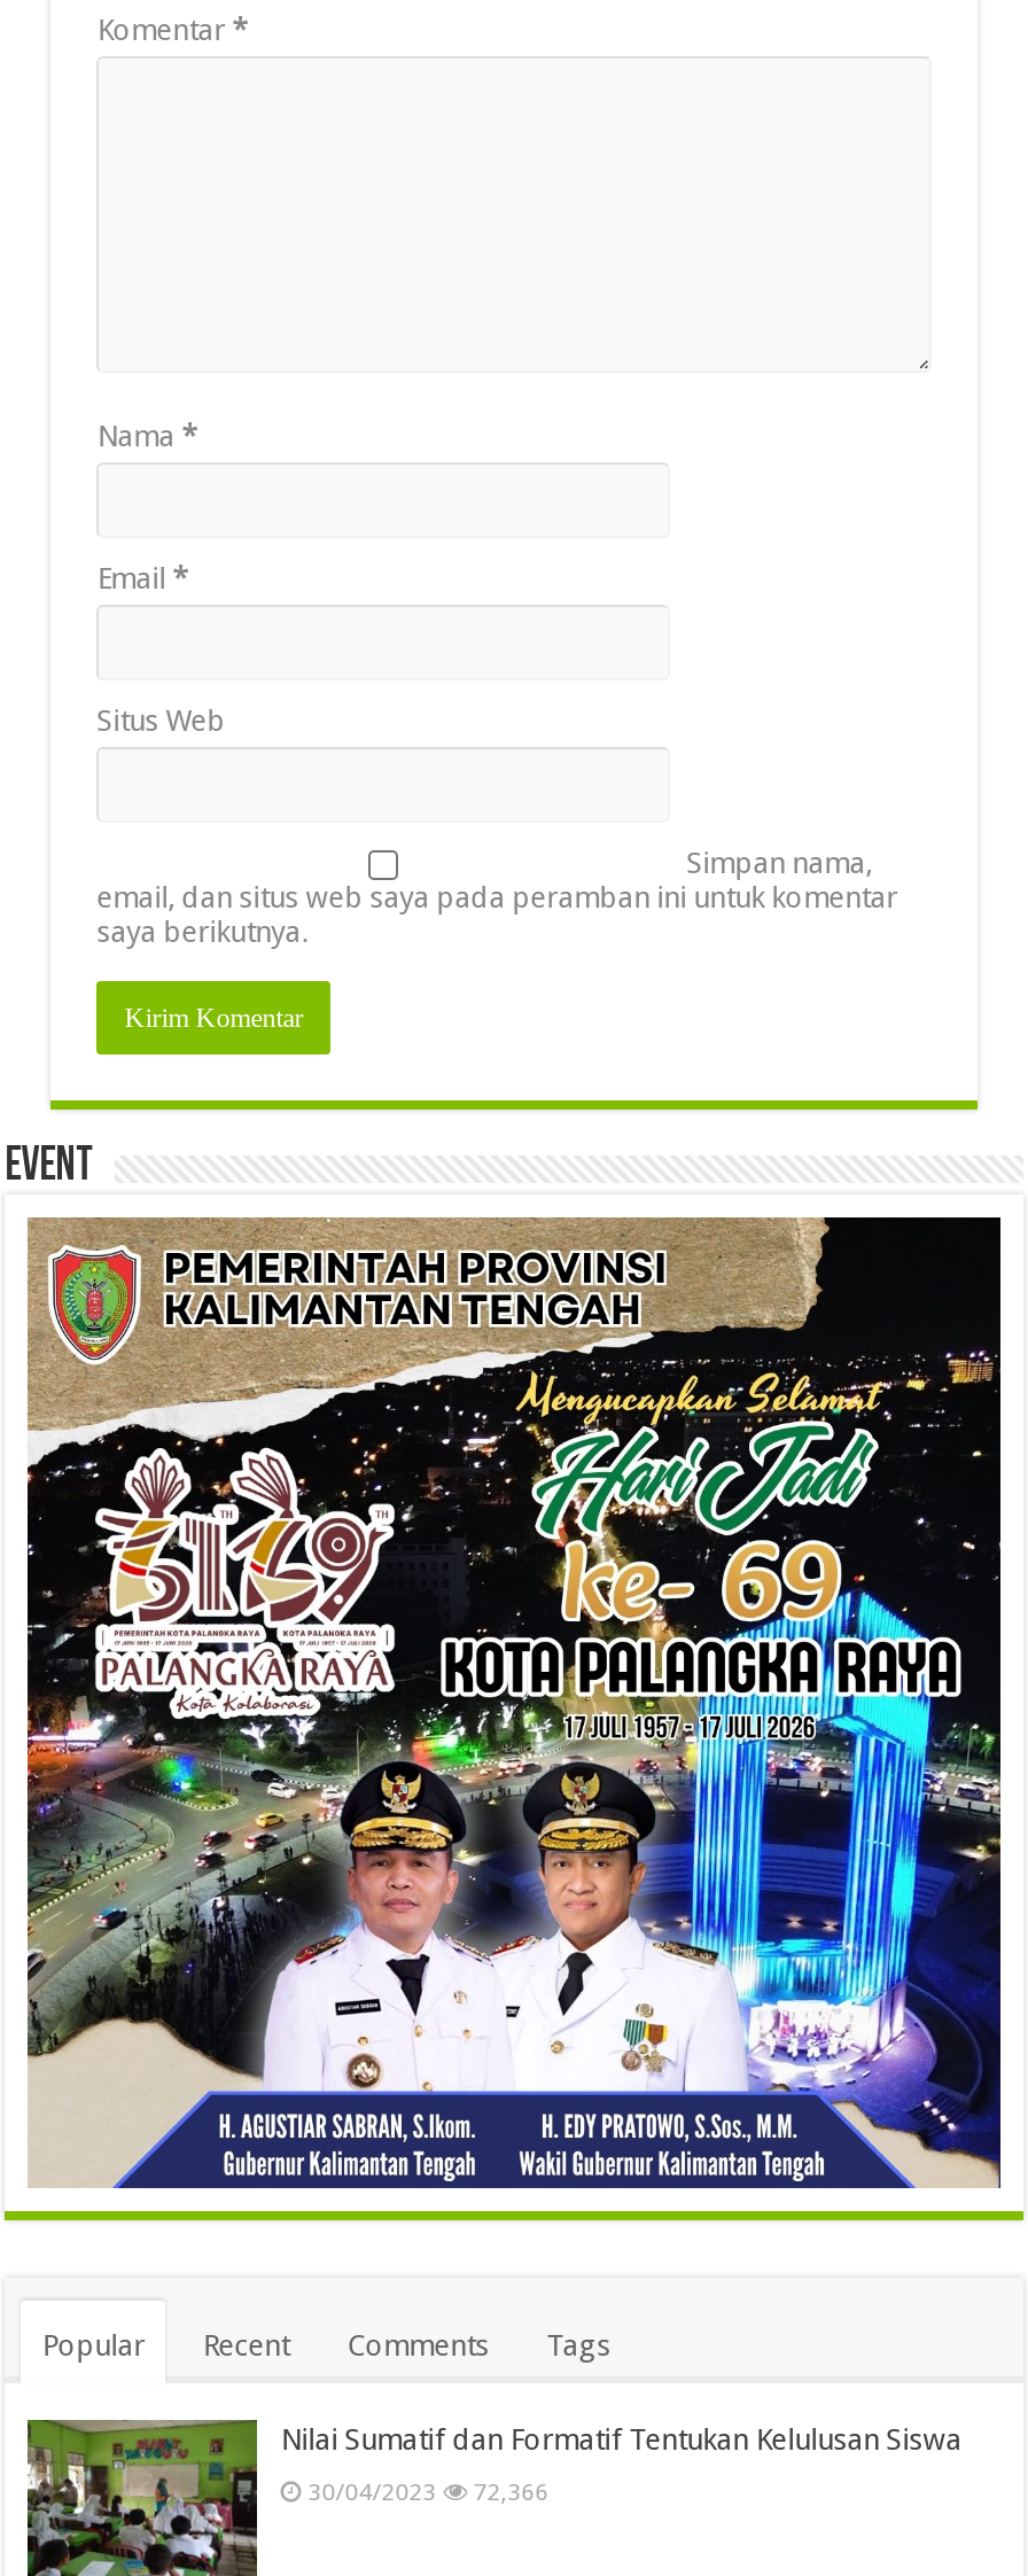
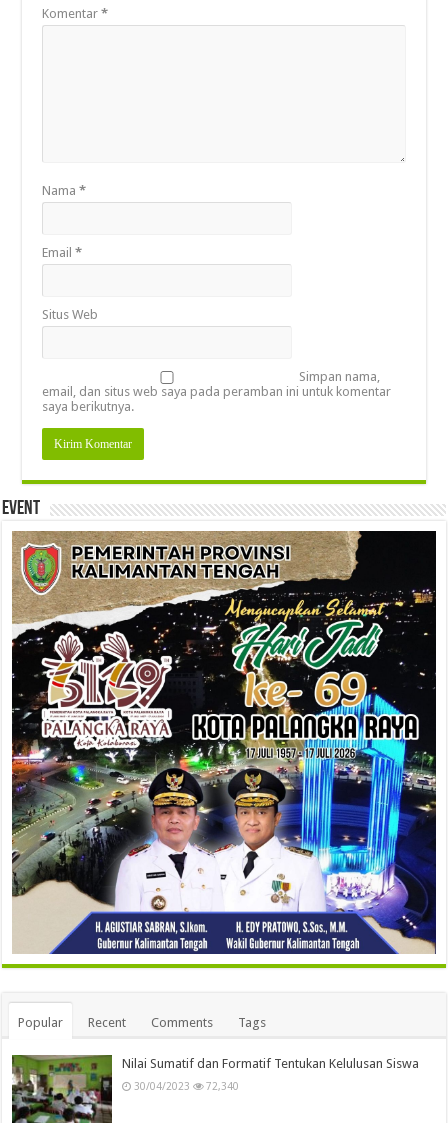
- 30/04/2023 72,366
+ 30/04/2023 72,340
